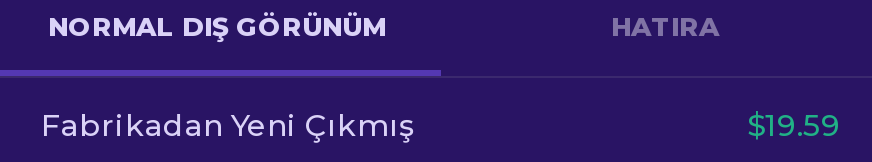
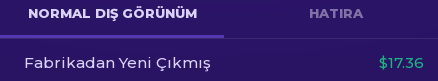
- $19.59
+ $17.36
